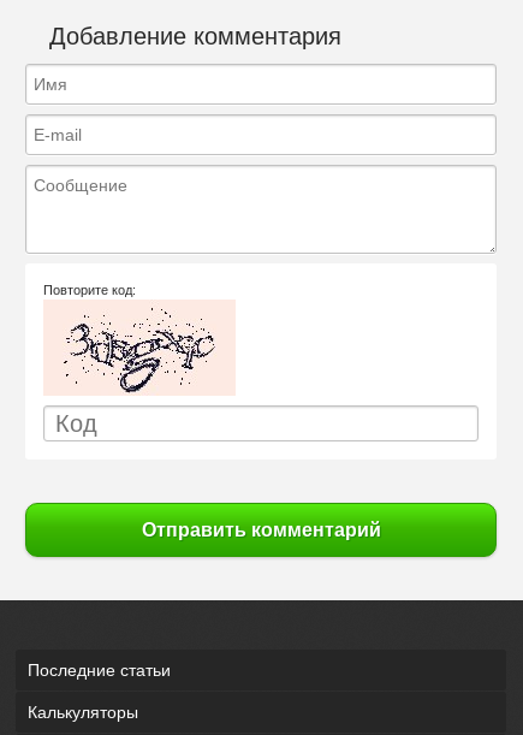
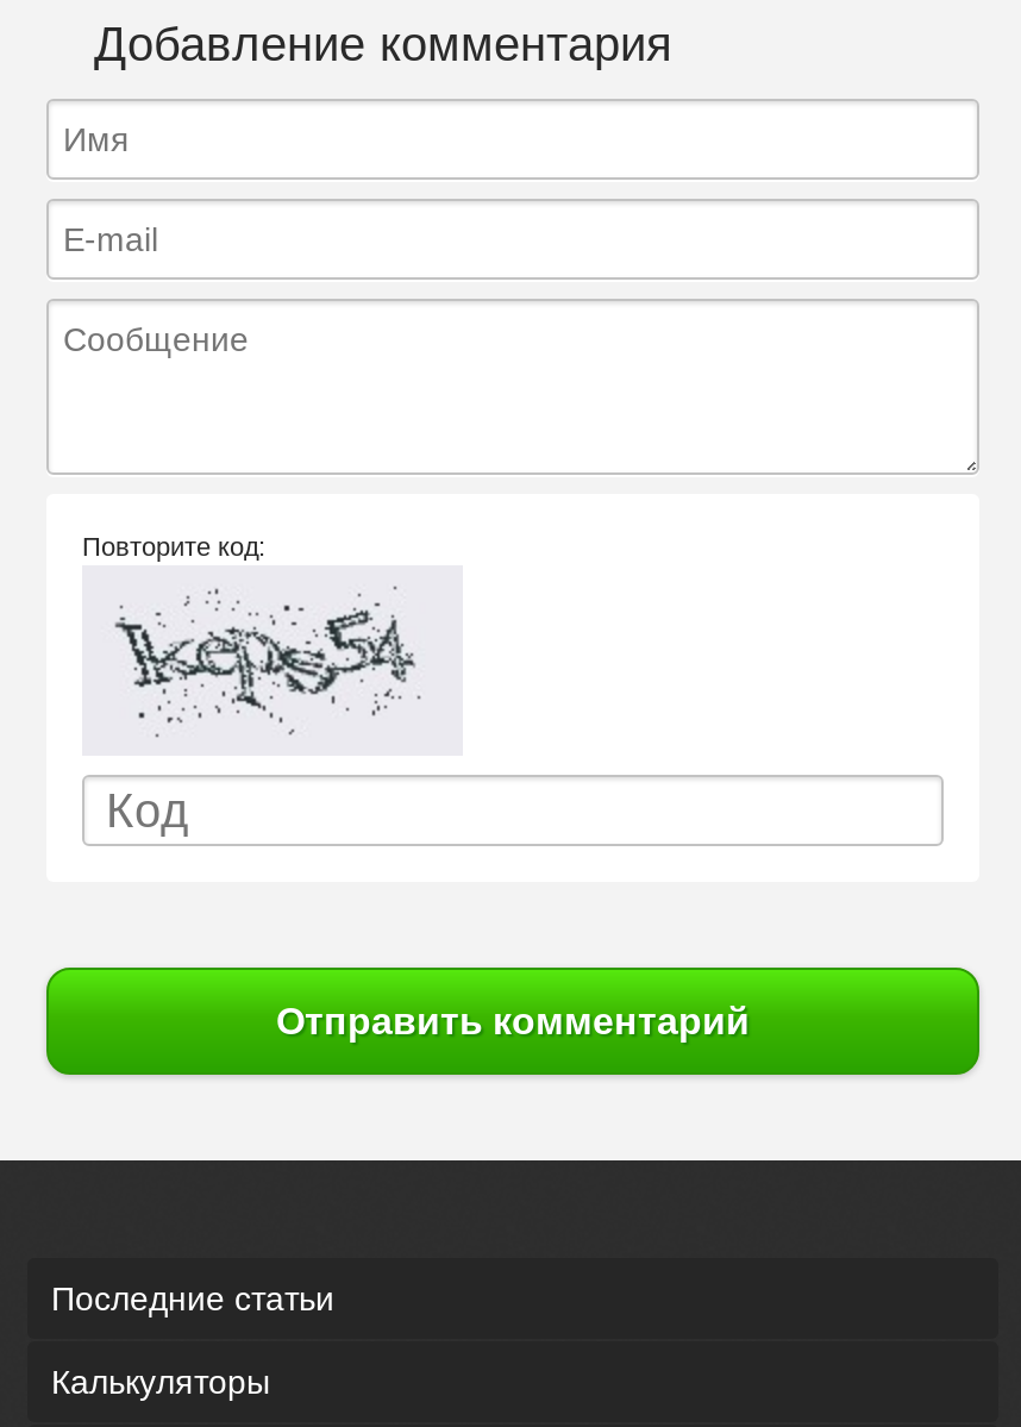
- [image]
+ [image]
